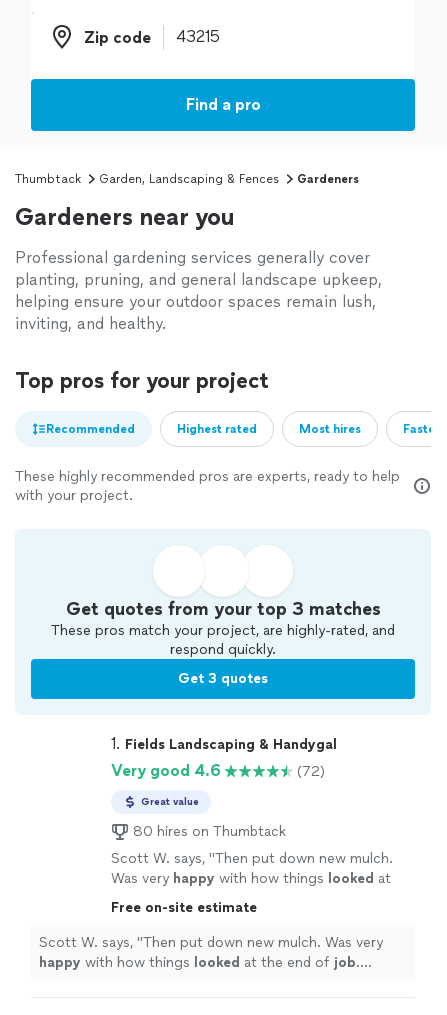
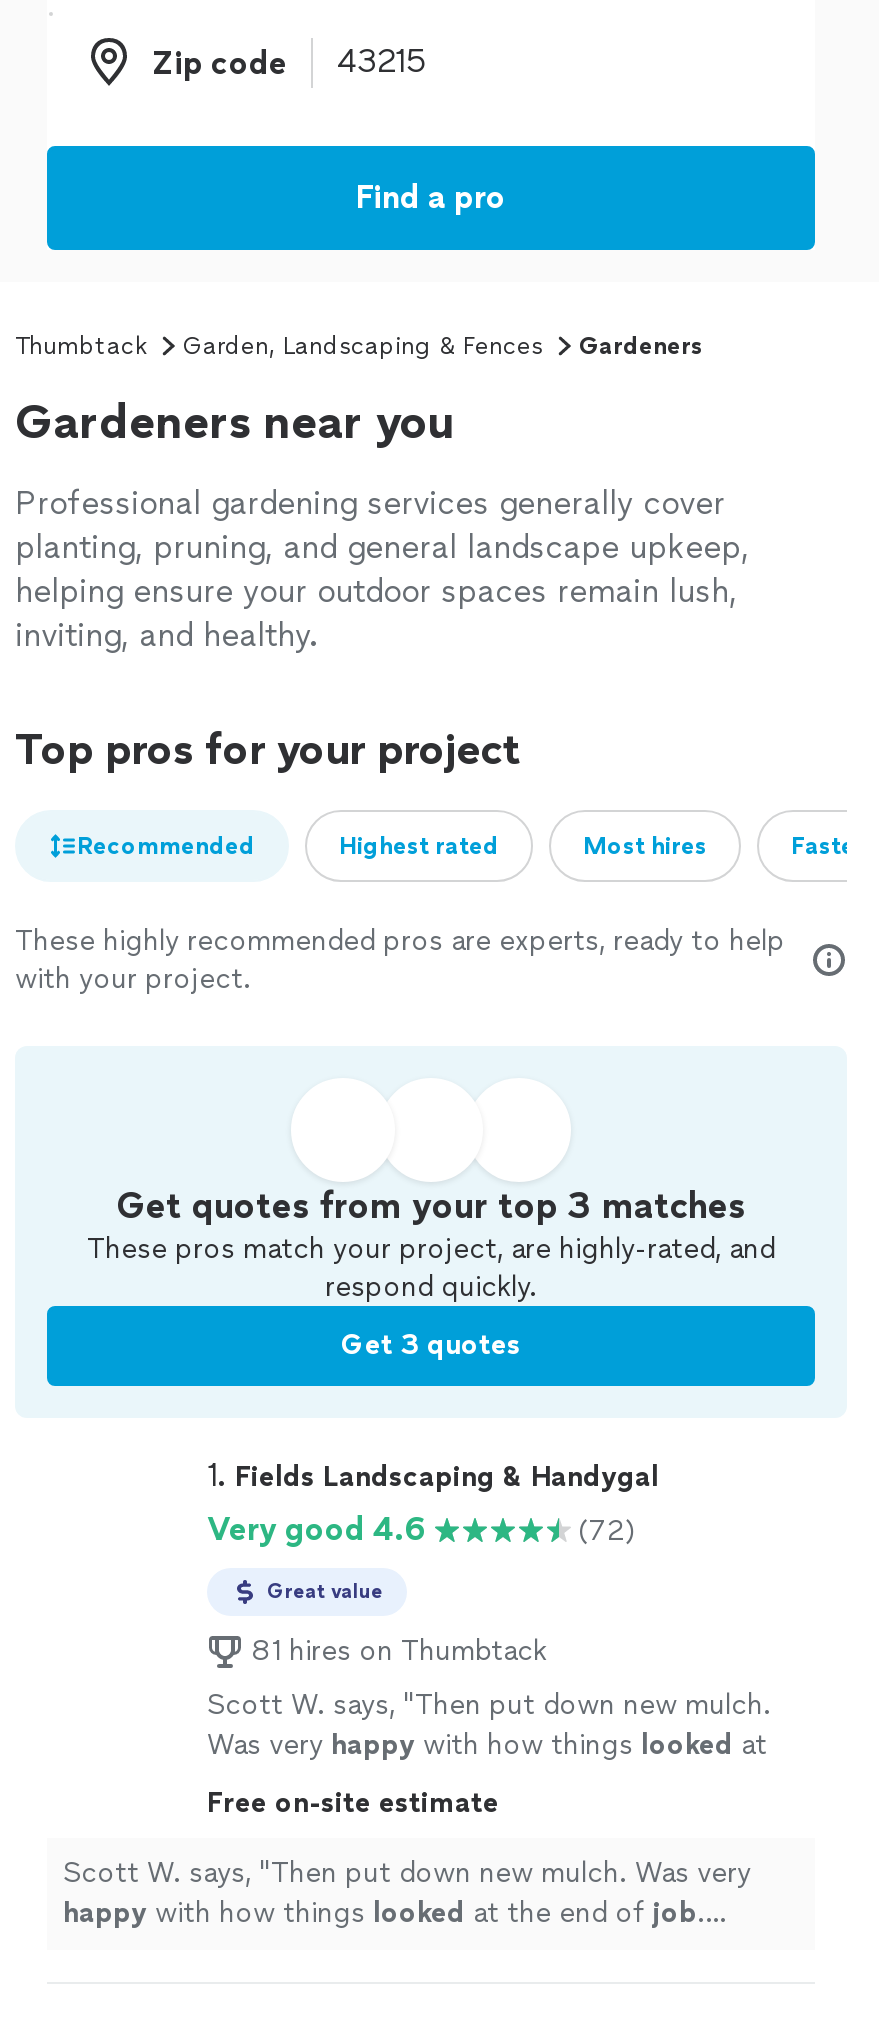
- 80 hires on Thumbtack
+ 81 hires on Thumbtack
